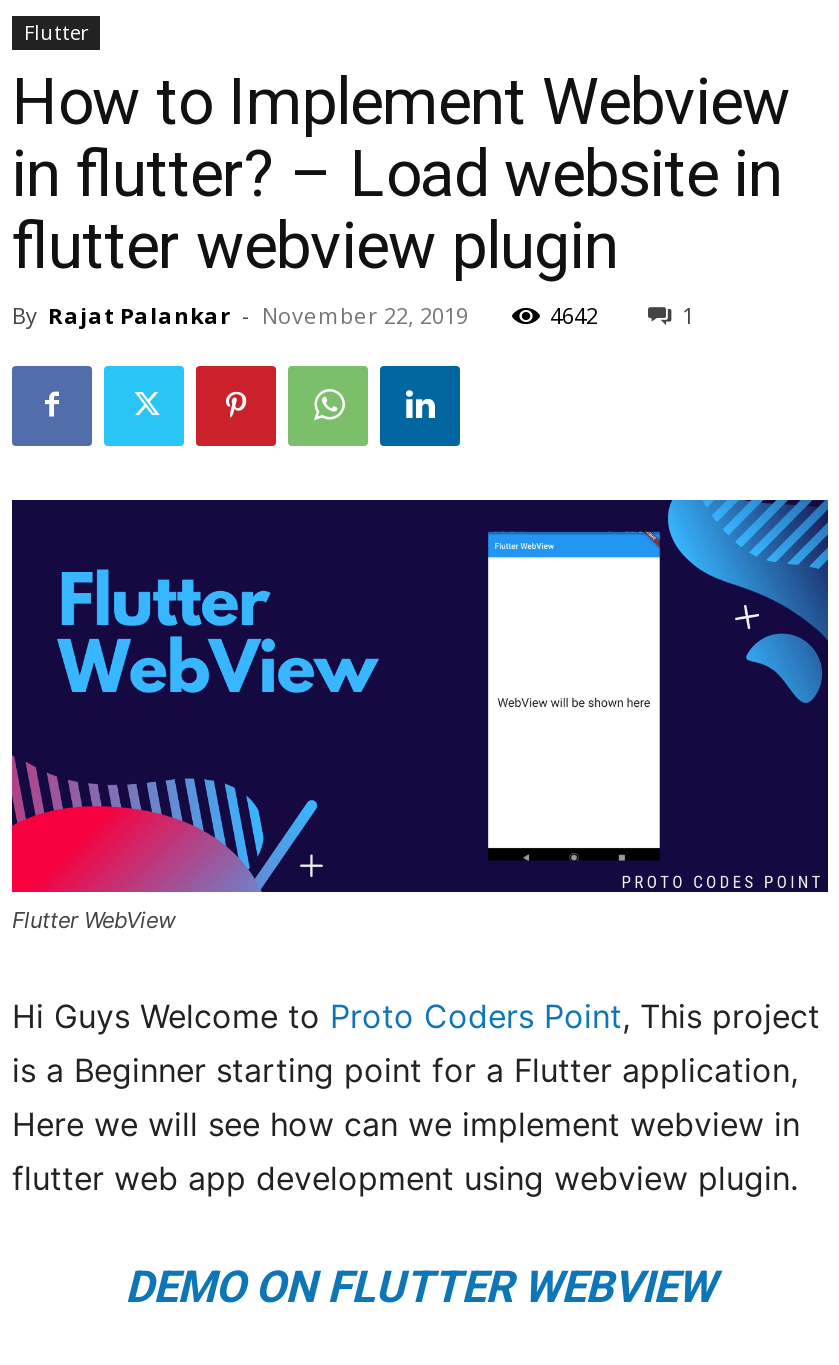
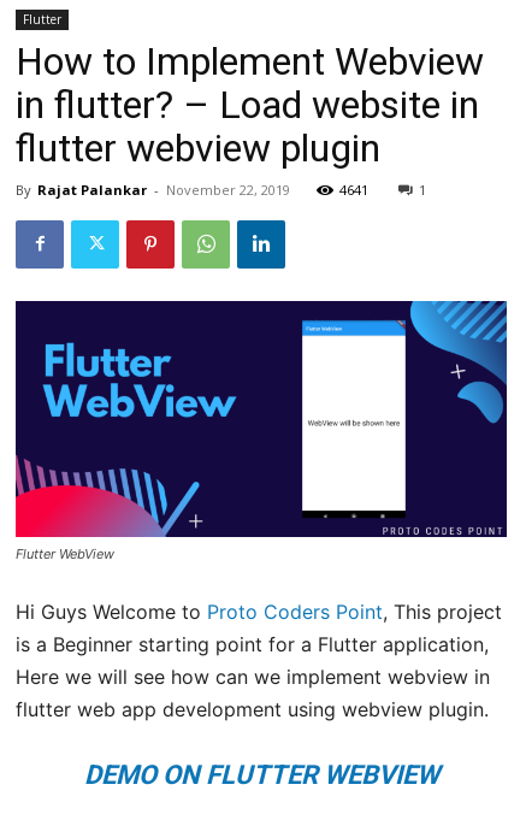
- 4642
+ 4641
